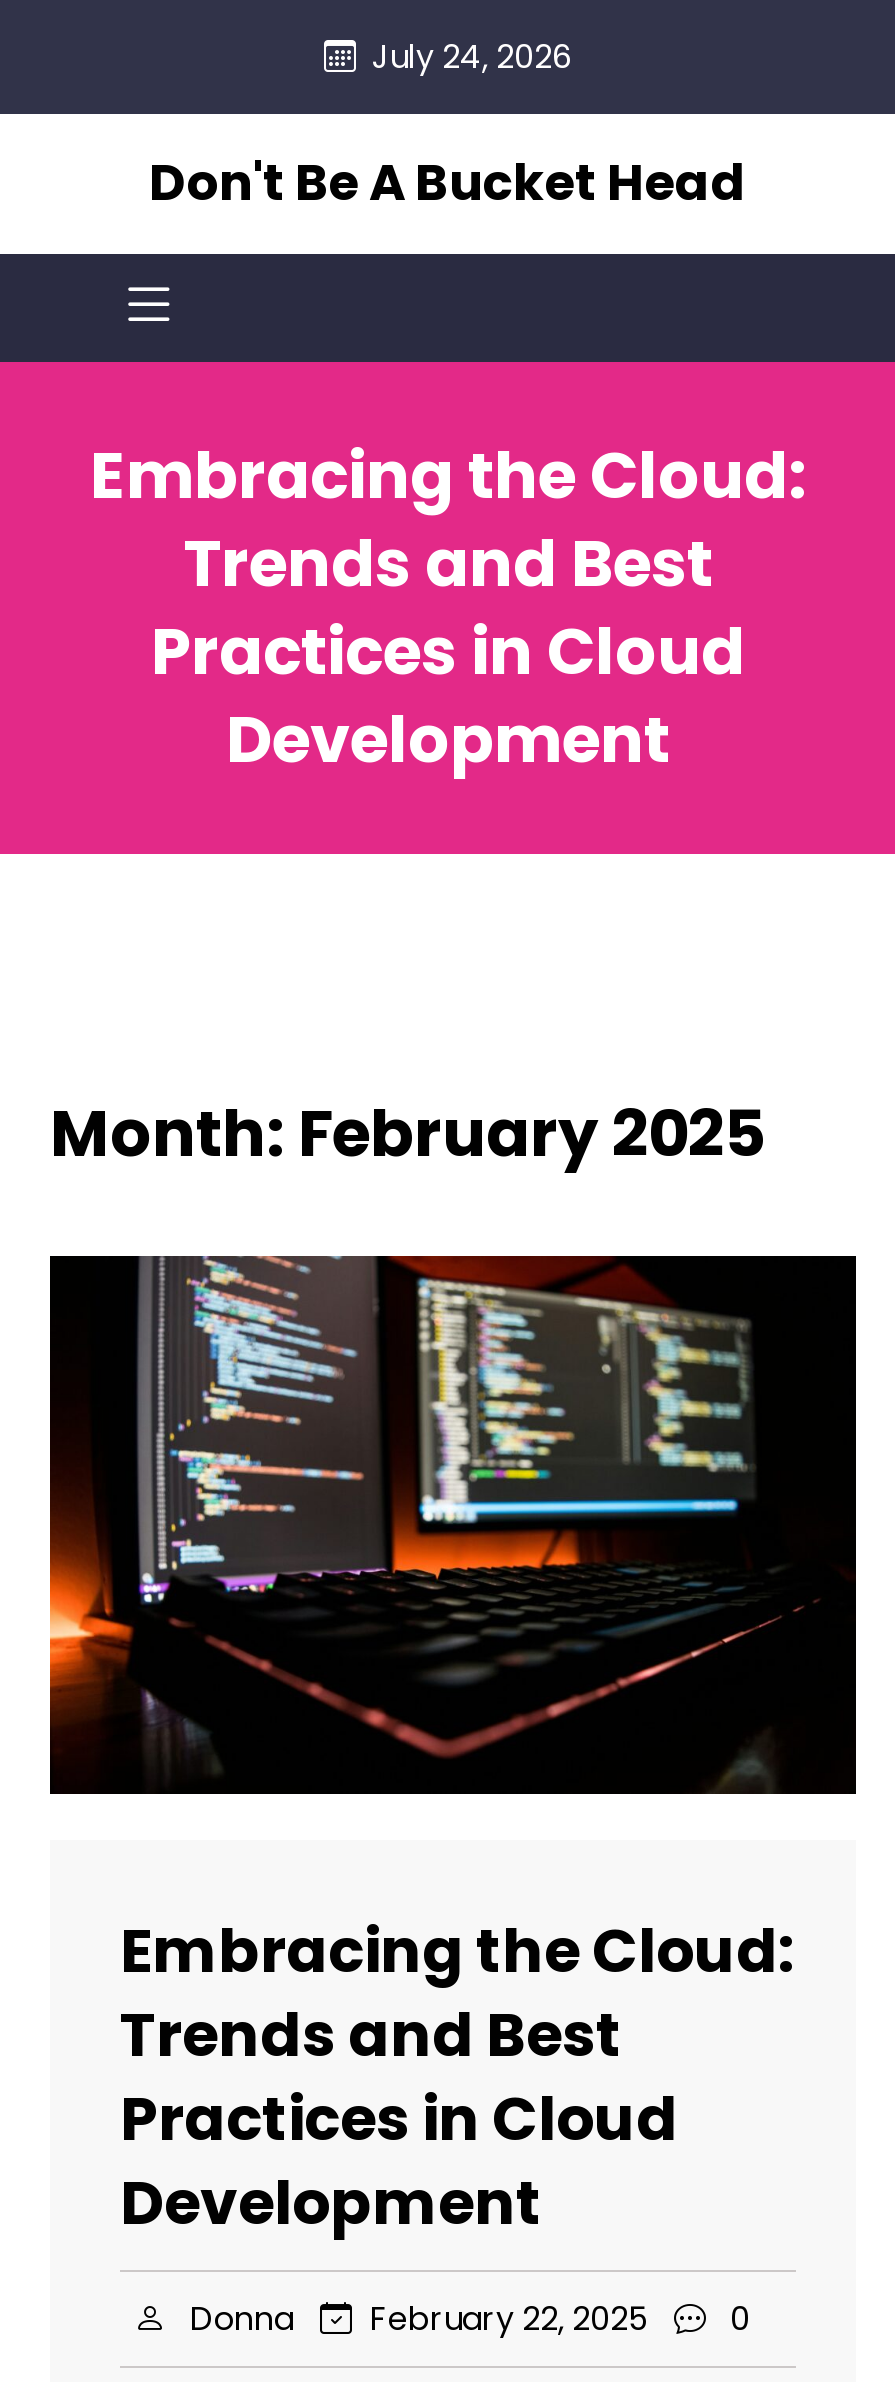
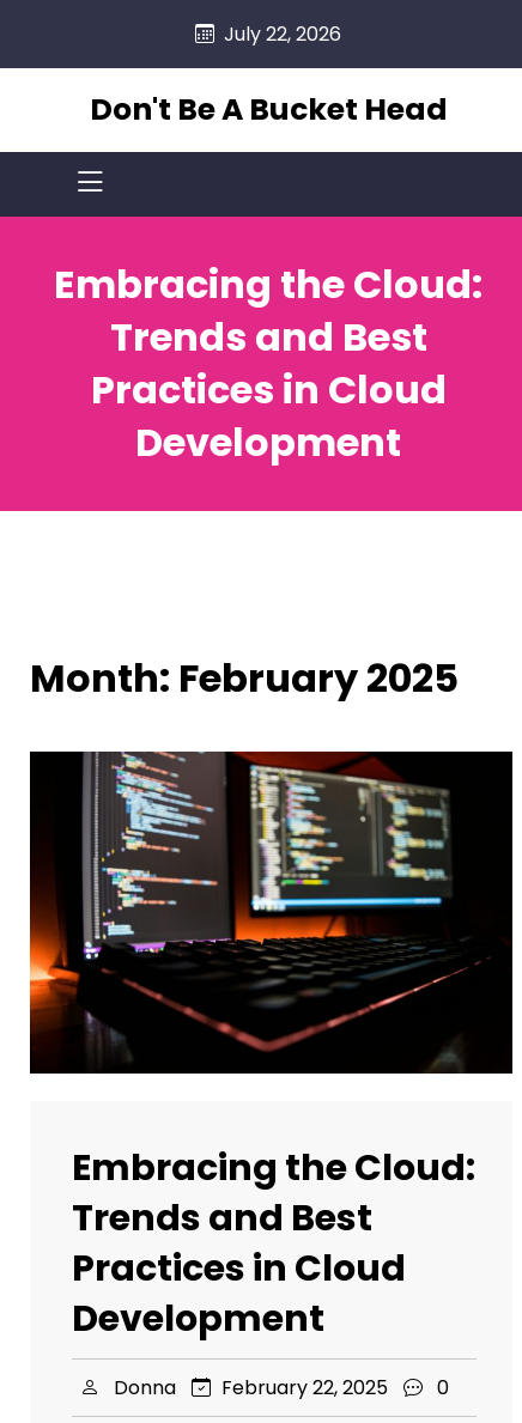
- July 24, 2026
+ July 22, 2026
